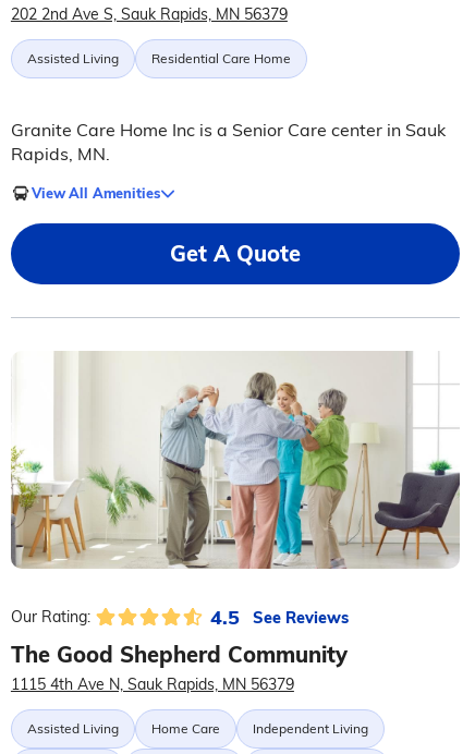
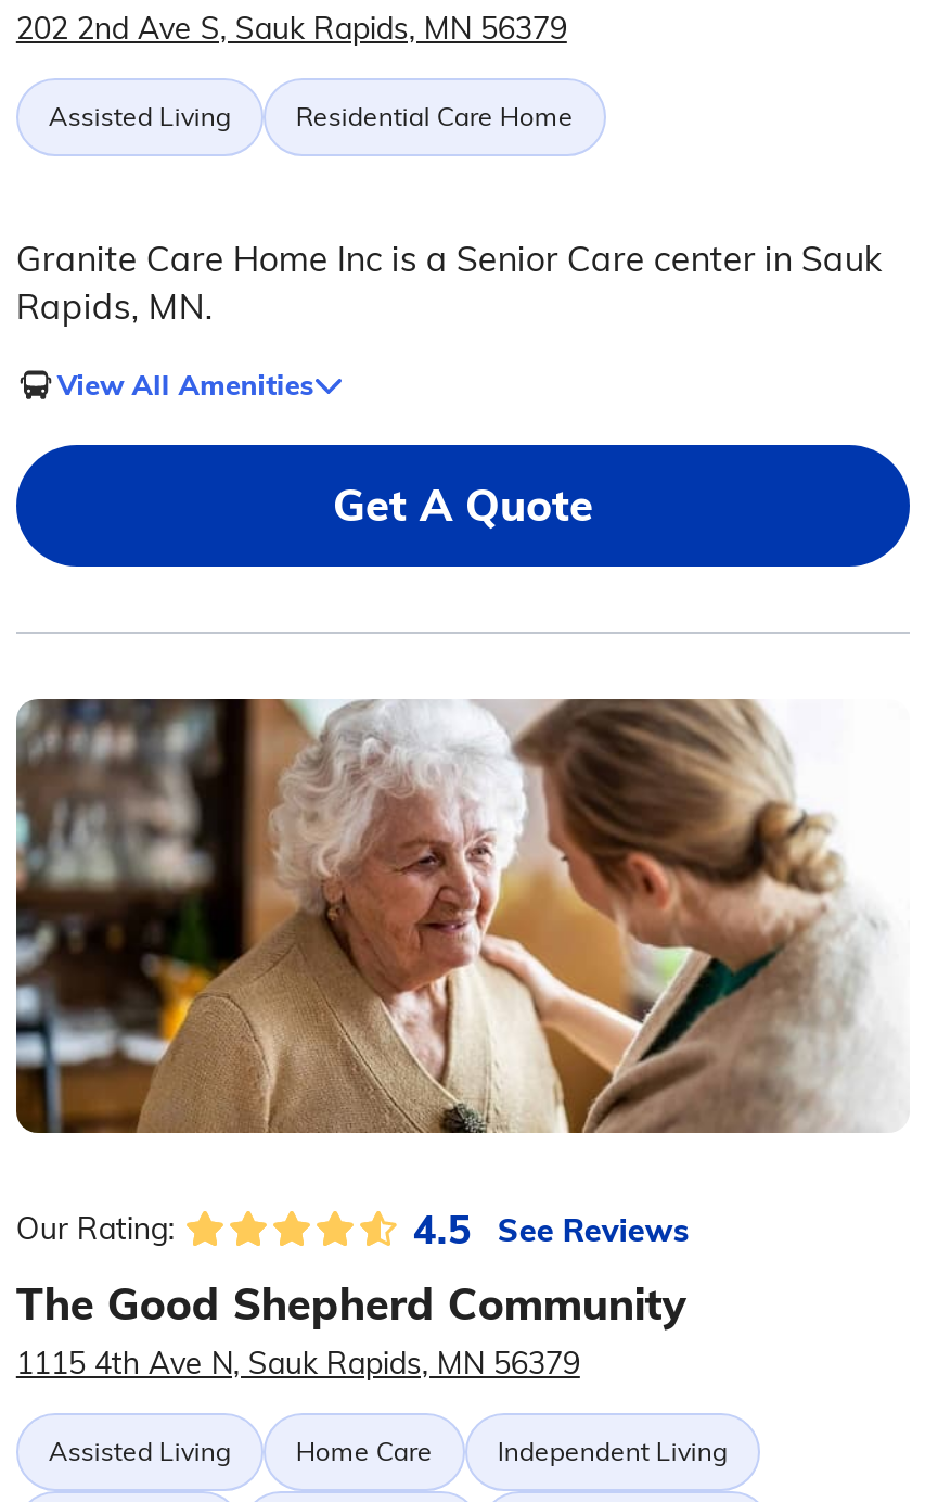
- [image]
+ [image]
